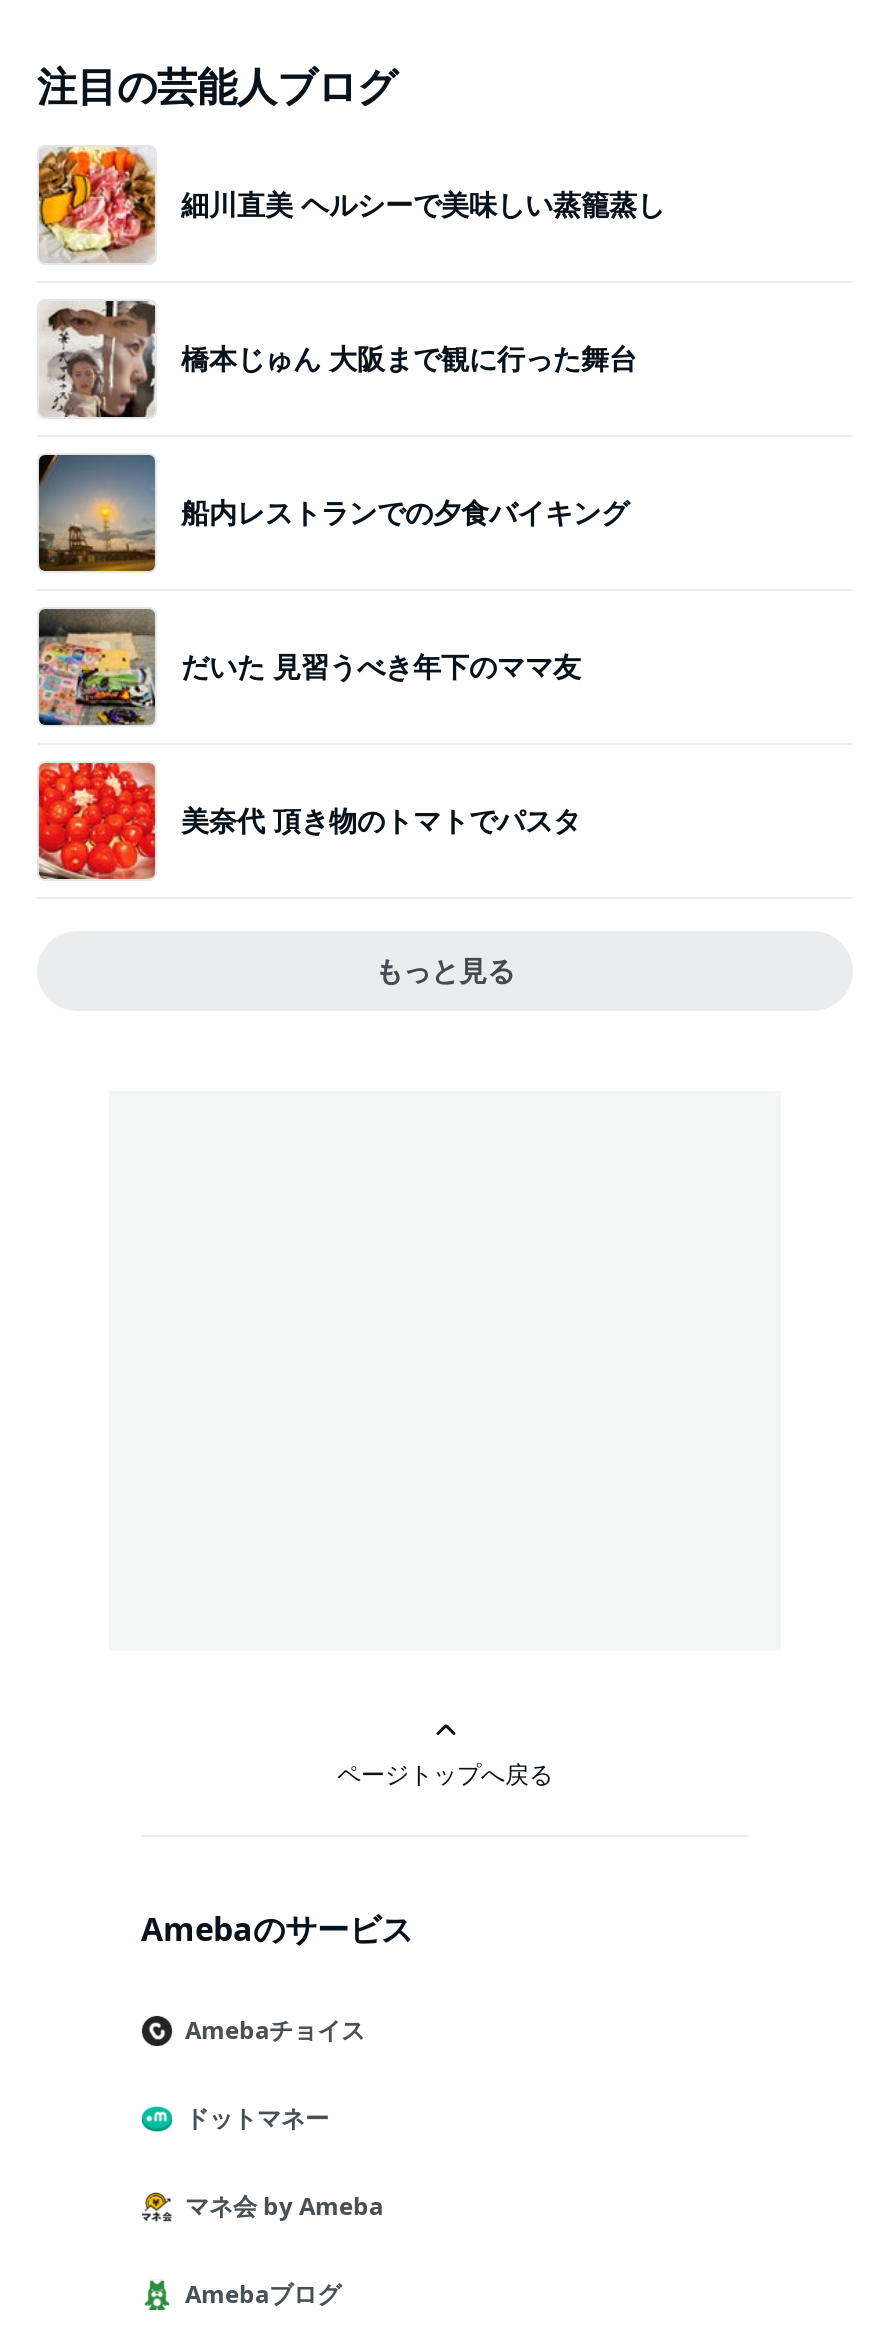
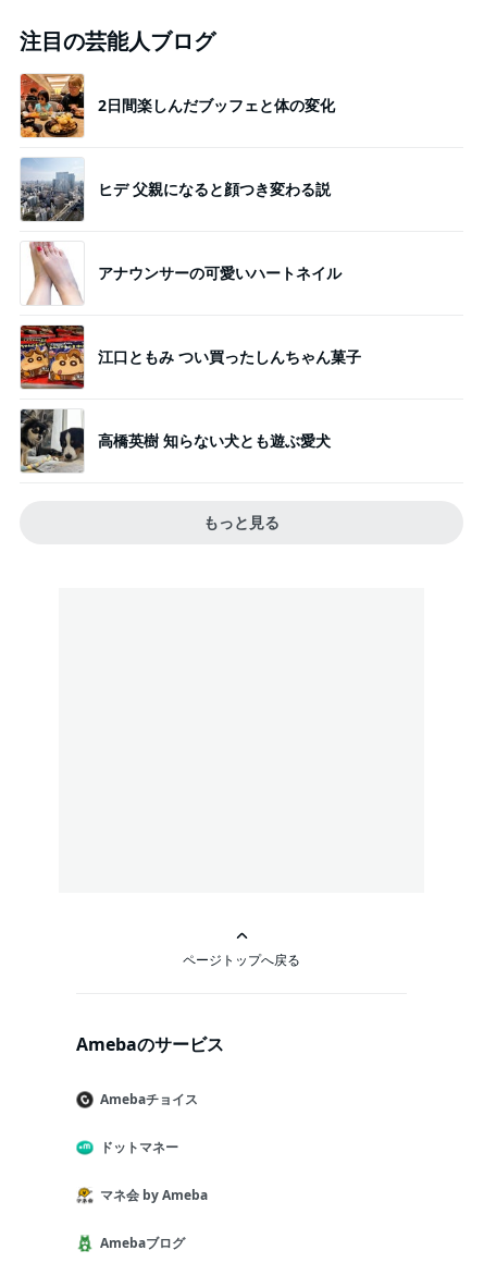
- [image]
- 細川直美 ヘルシーで美味しい蒸籠蒸し
+ [image]
+ 2日間楽しんだブッフェと体の変化

- [image]
- 橋本じゅん 大阪まで観に行った舞台
+ [image]
+ ヒデ 父親になると顔つき変わる説

- [image]
- 船内レストランでの夕食バイキング
+ [image]
+ アナウンサーの可愛いハートネイル

- [image]
- だいた 見習うべき年下のママ友
+ [image]
+ 江口ともみ つい買ったしんちゃん菓子

- [image]
- 美奈代 頂き物のトマトでパスタ
+ [image]
+ 高橋英樹 知らない犬とも遊ぶ愛犬
